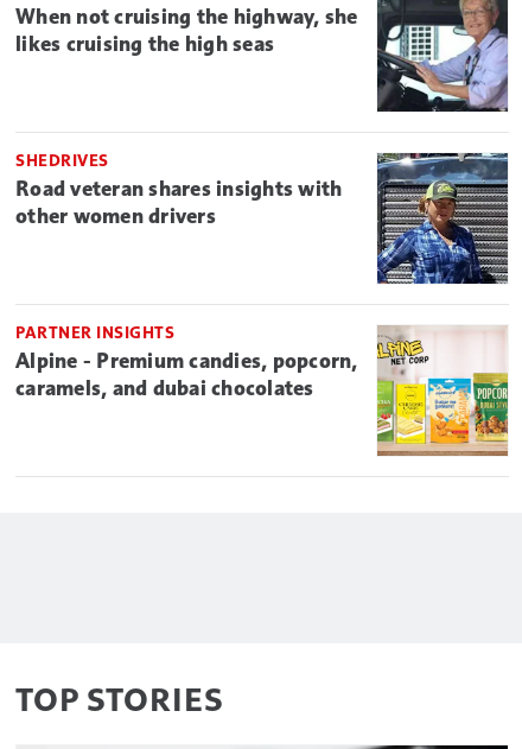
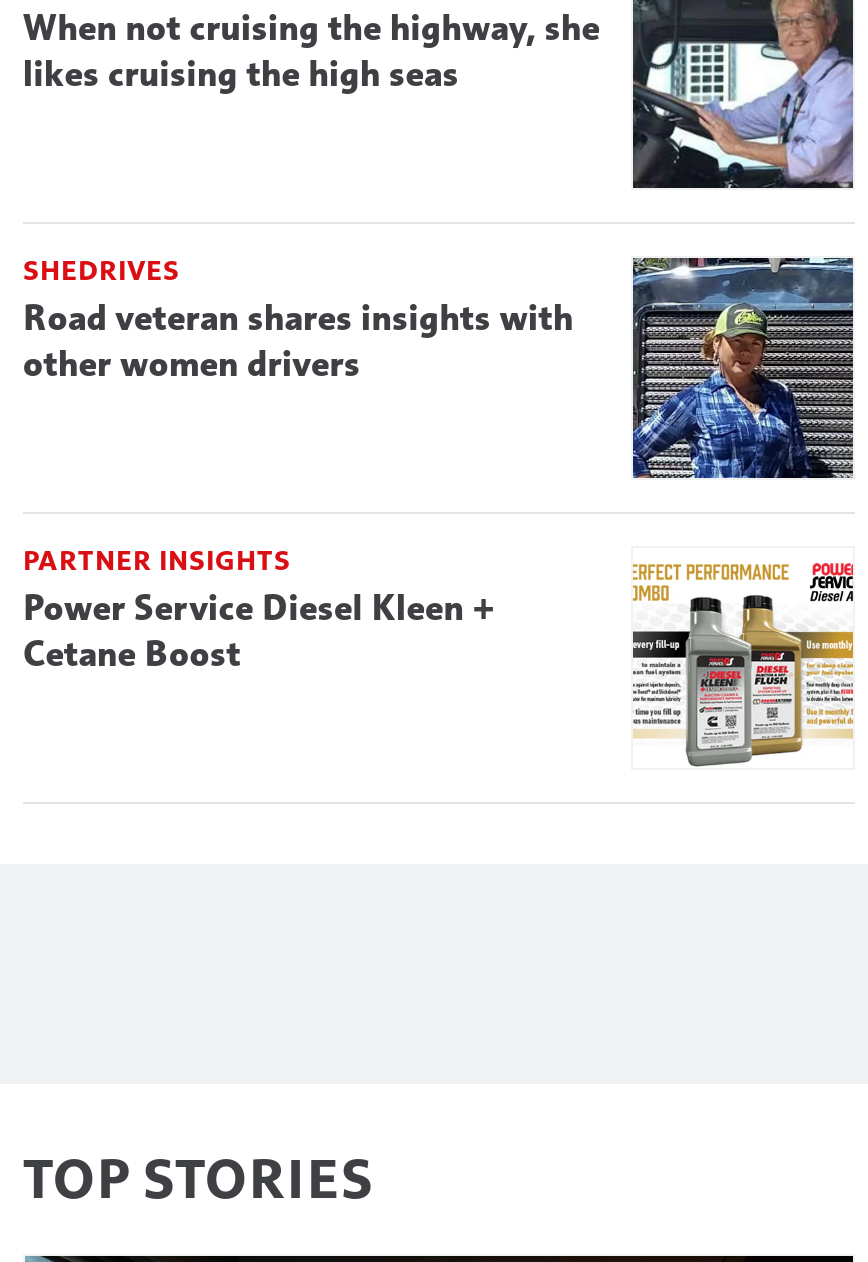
- [image]
+ [image]

- Alpine - Premium candies, popcorn,
- caramels, and dubai chocolates
+ Power Service Diesel Kleen +
+ Cetane Boost
